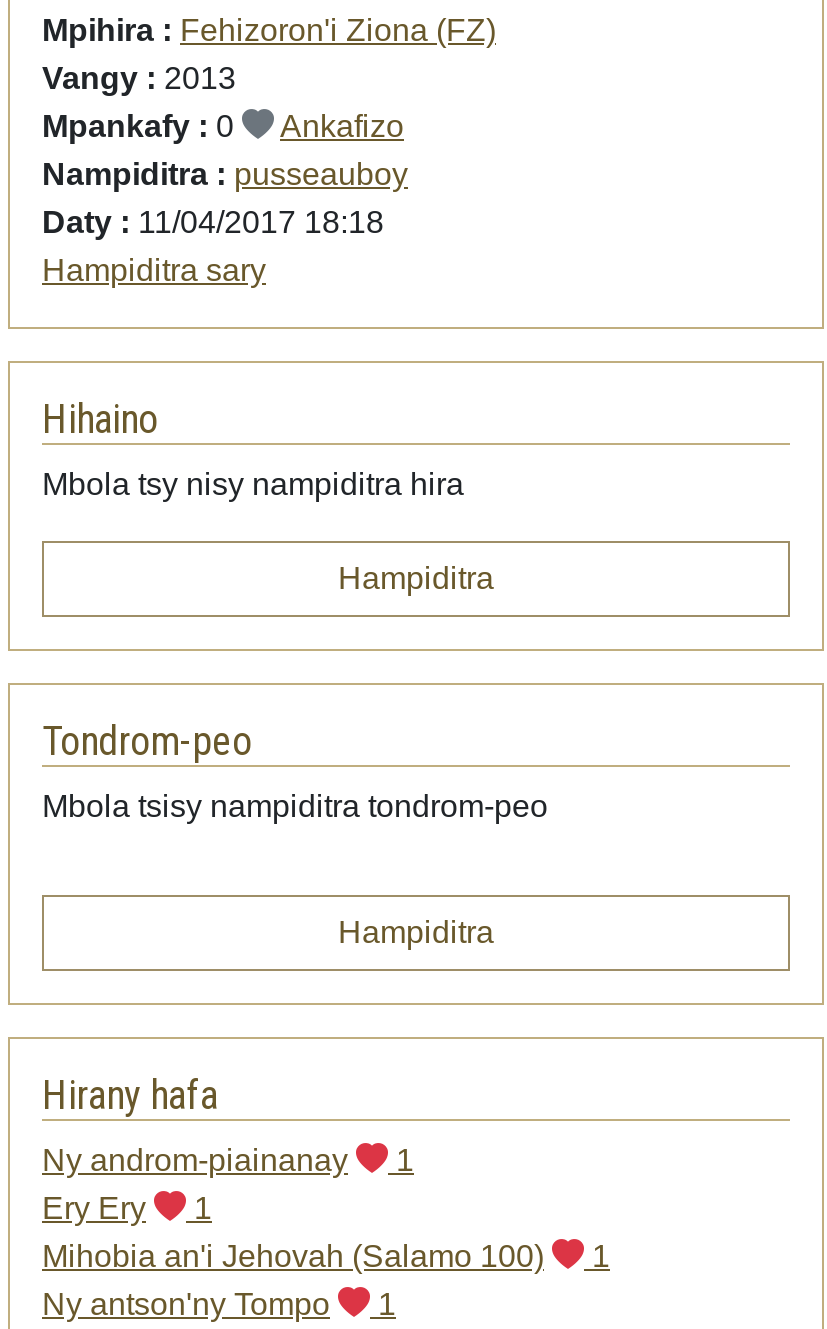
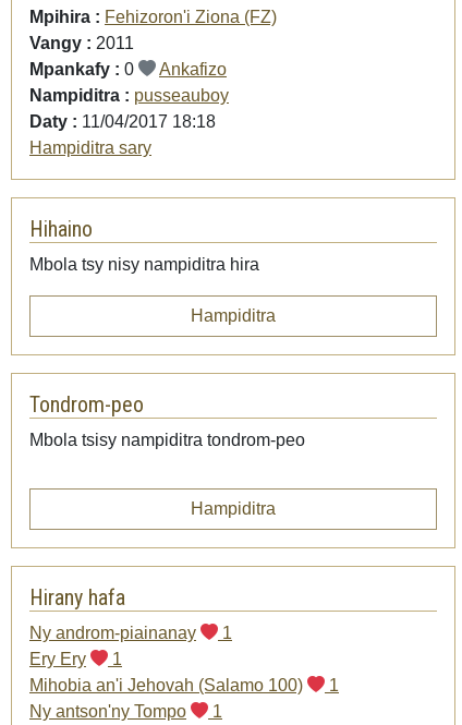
- Vangy : 2013
+ Vangy : 2011
